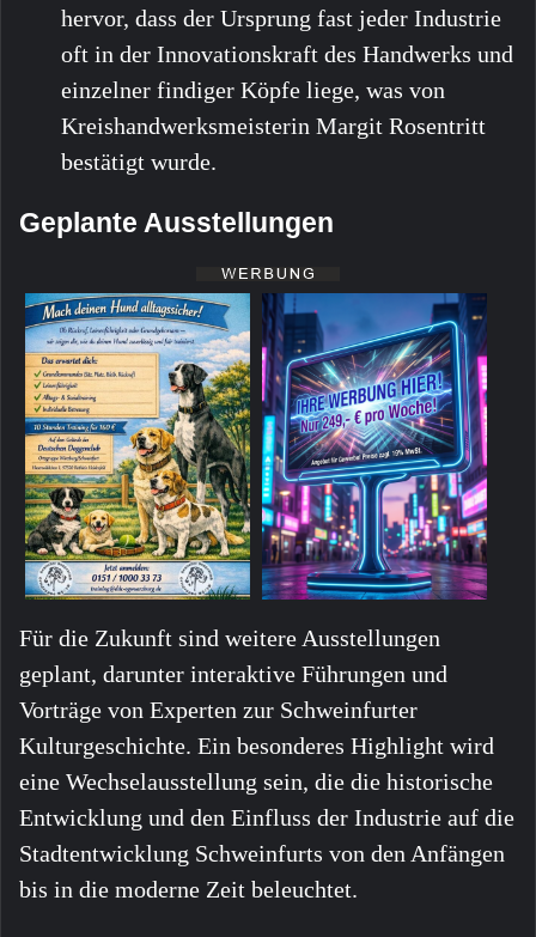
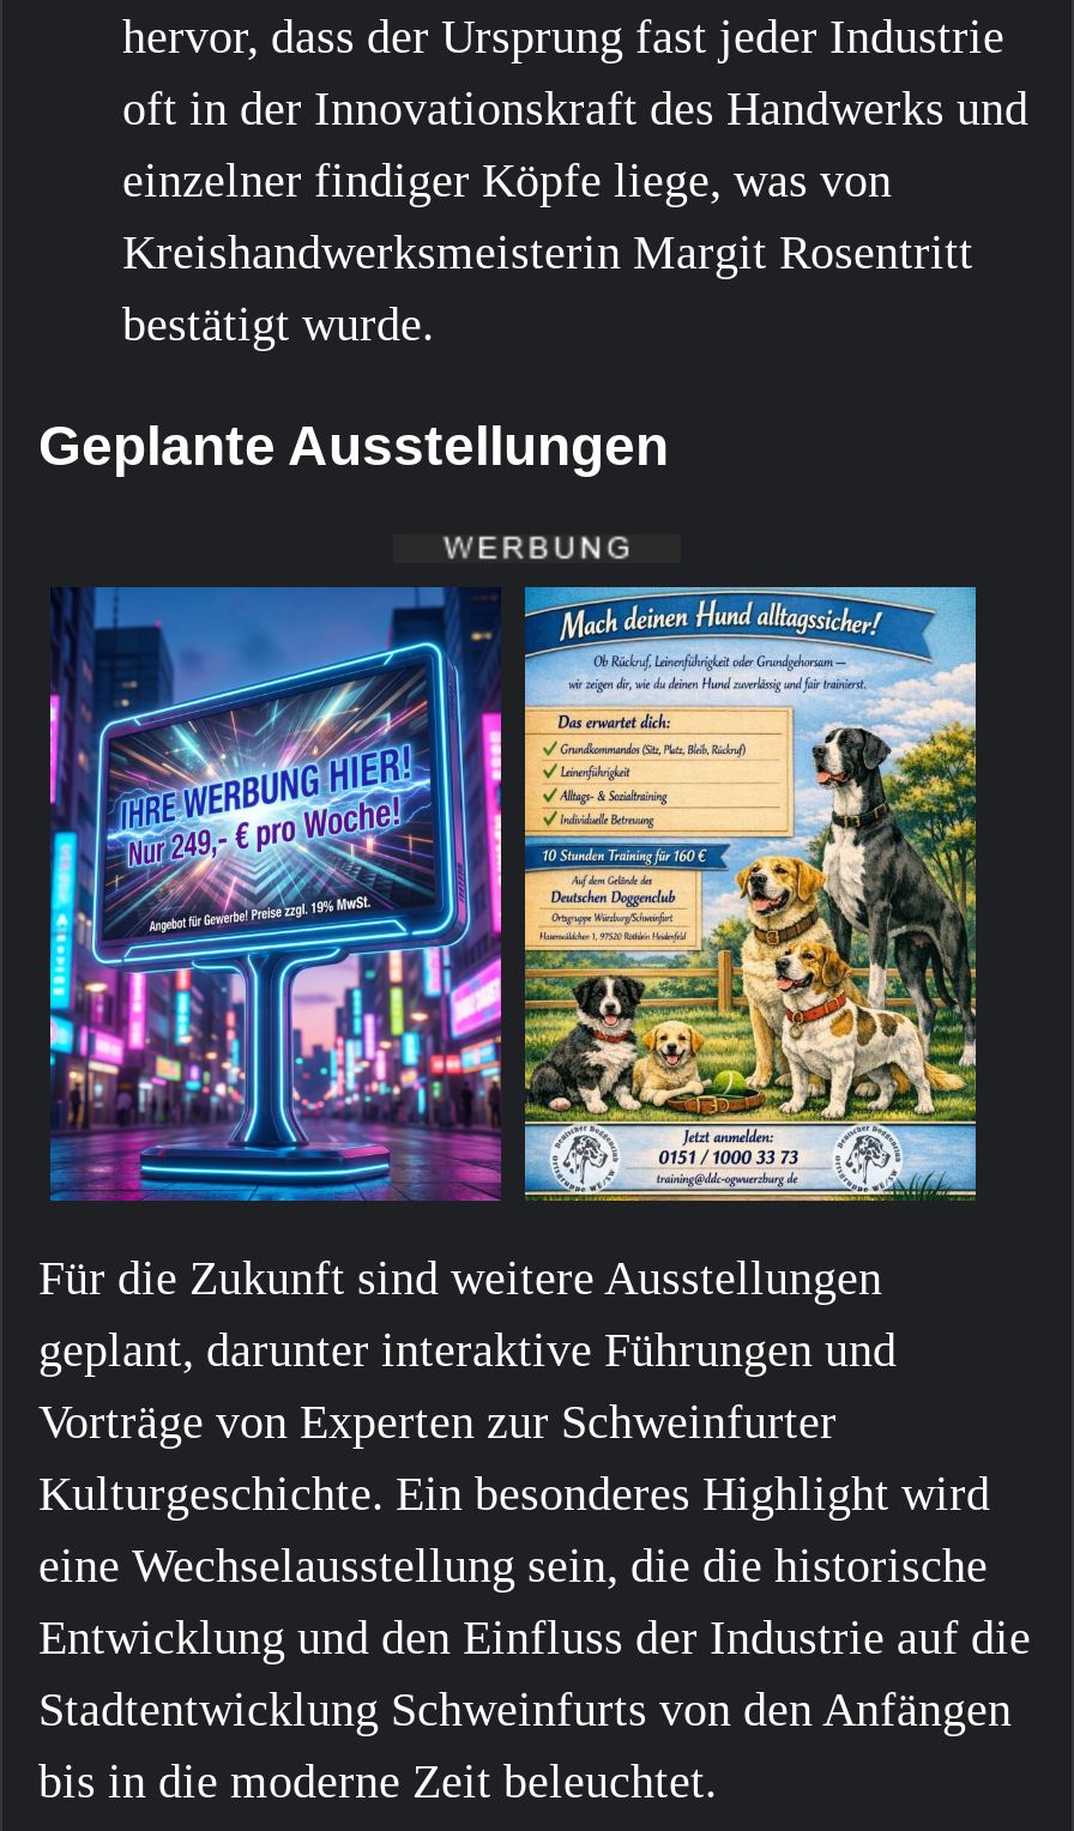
- [image]
+ [image]

- [image]
+ [image]
